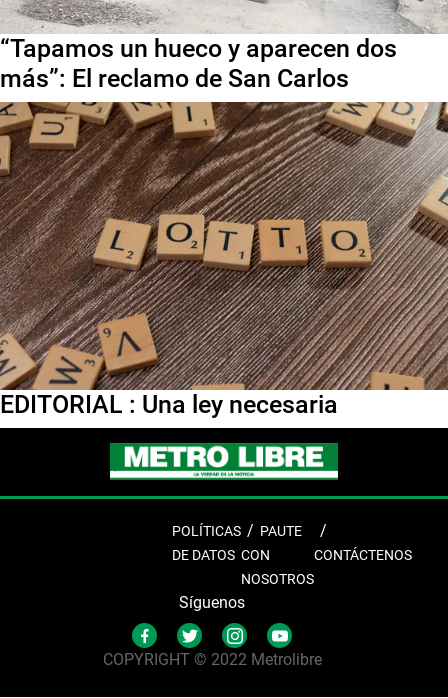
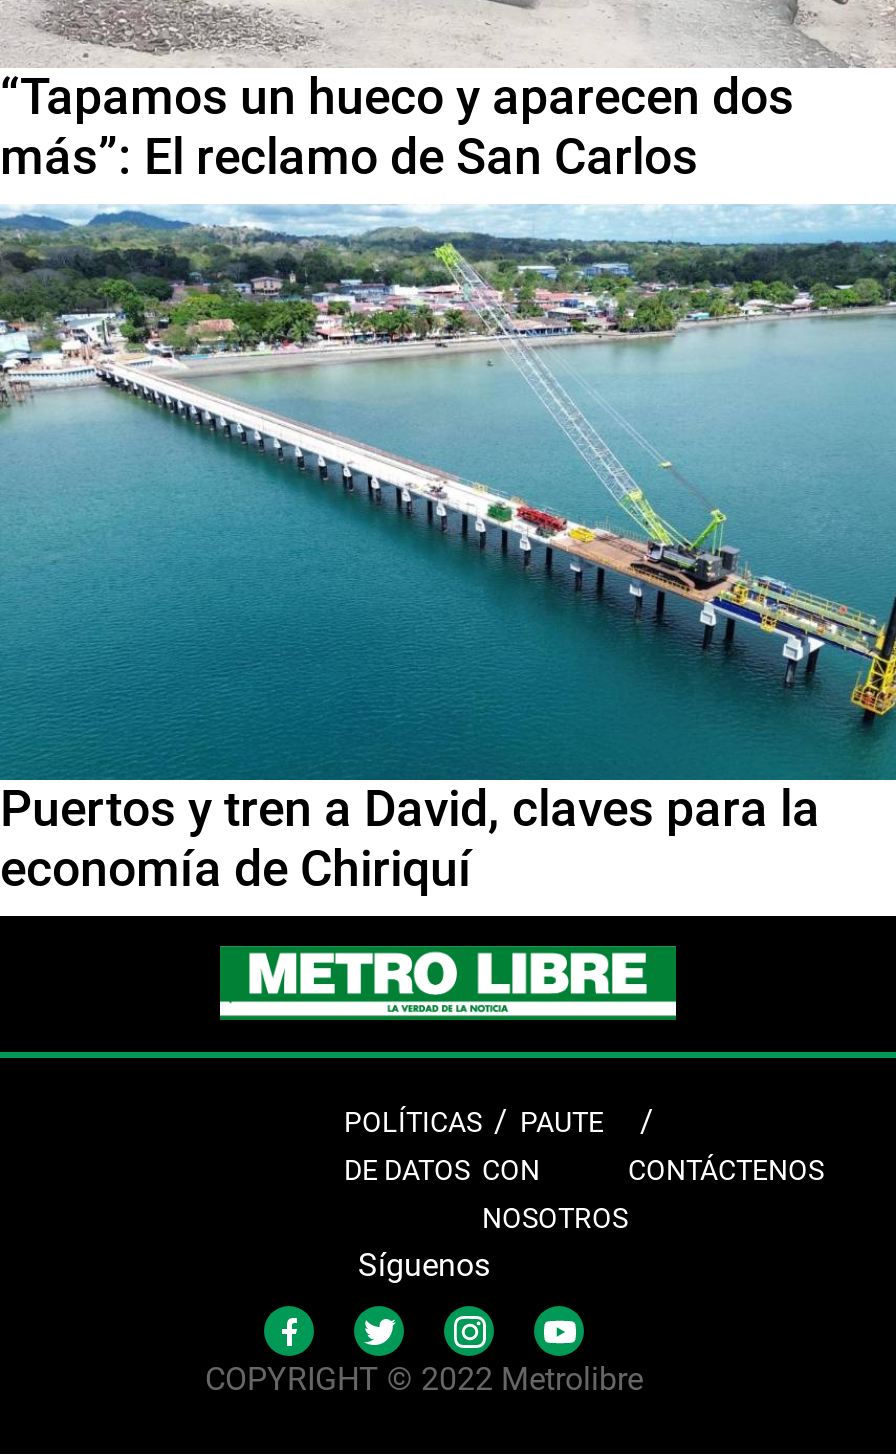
- [image]
- EDITORIAL : Una ley necesaria
+ [image]
+ Puertos y tren a David, claves para la
+ economía de Chiriquí
